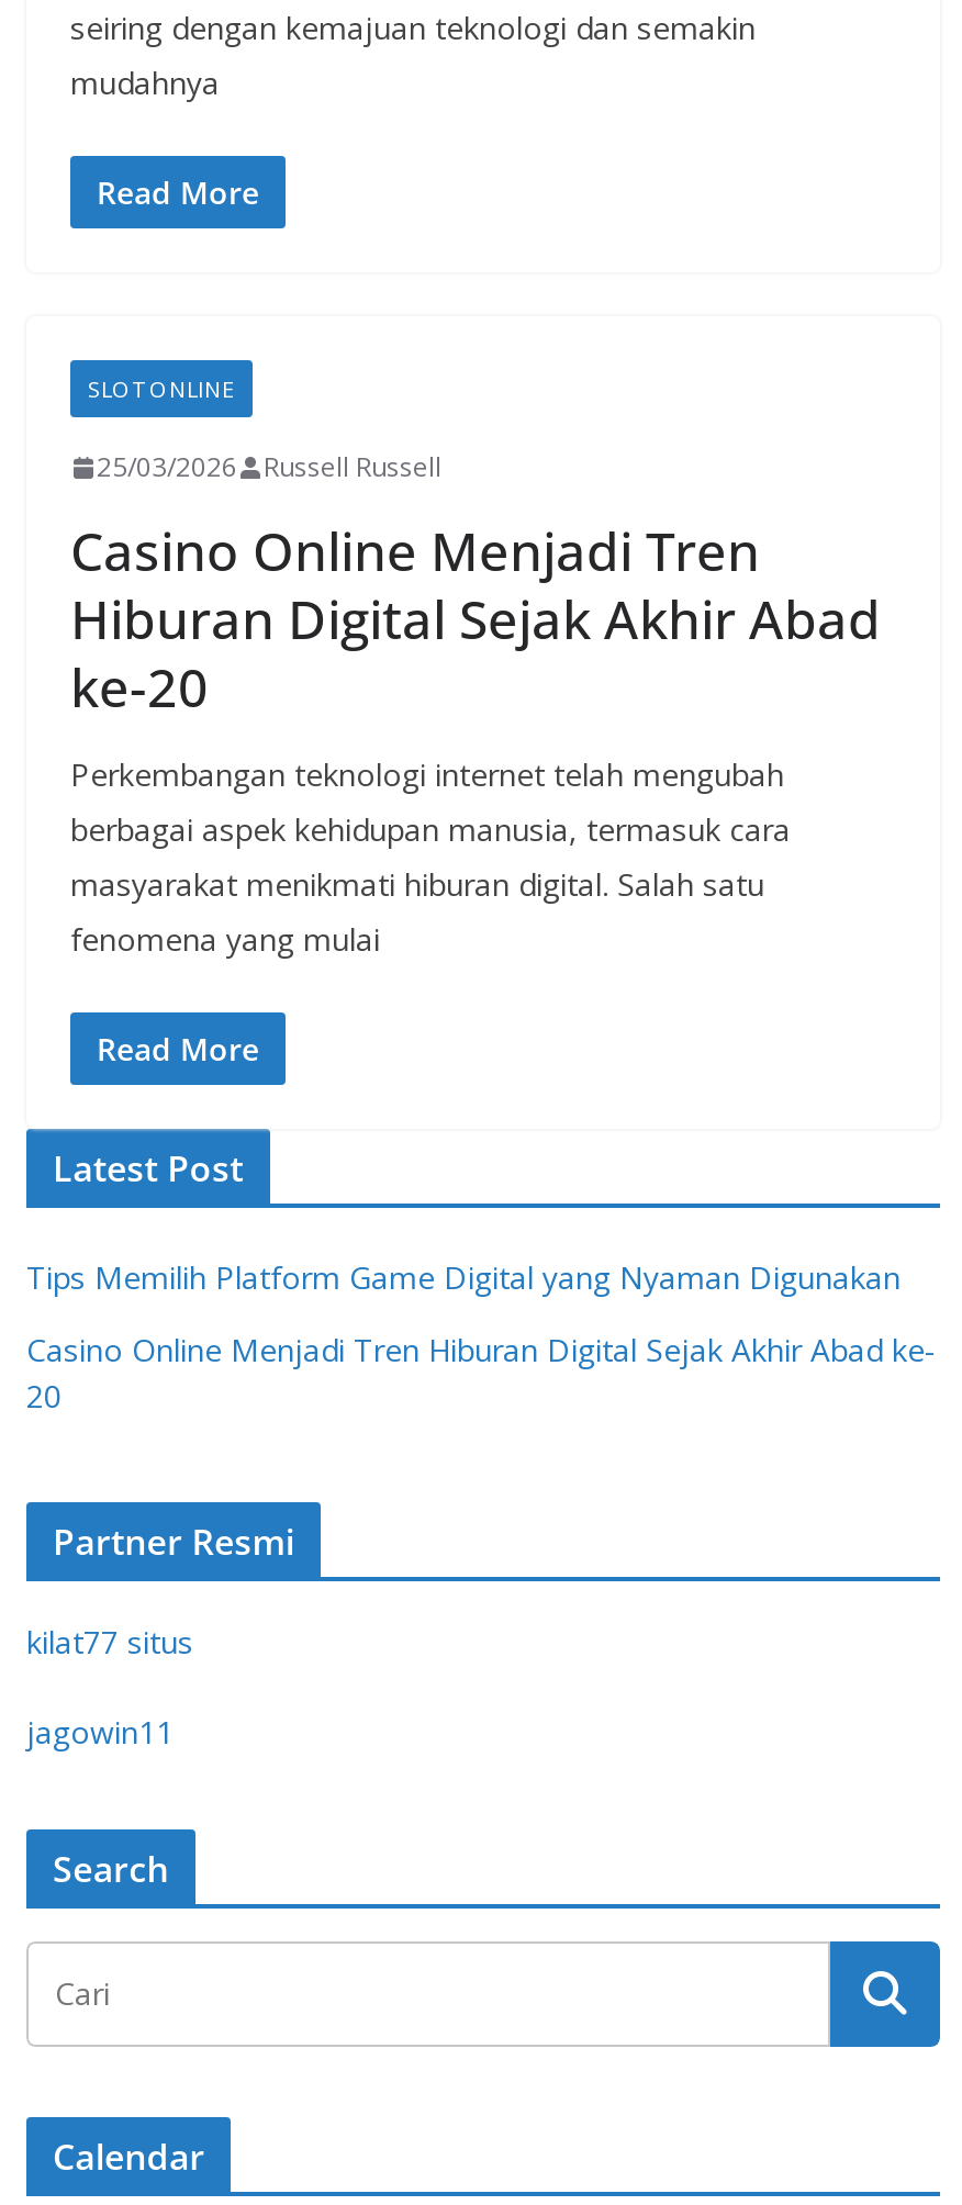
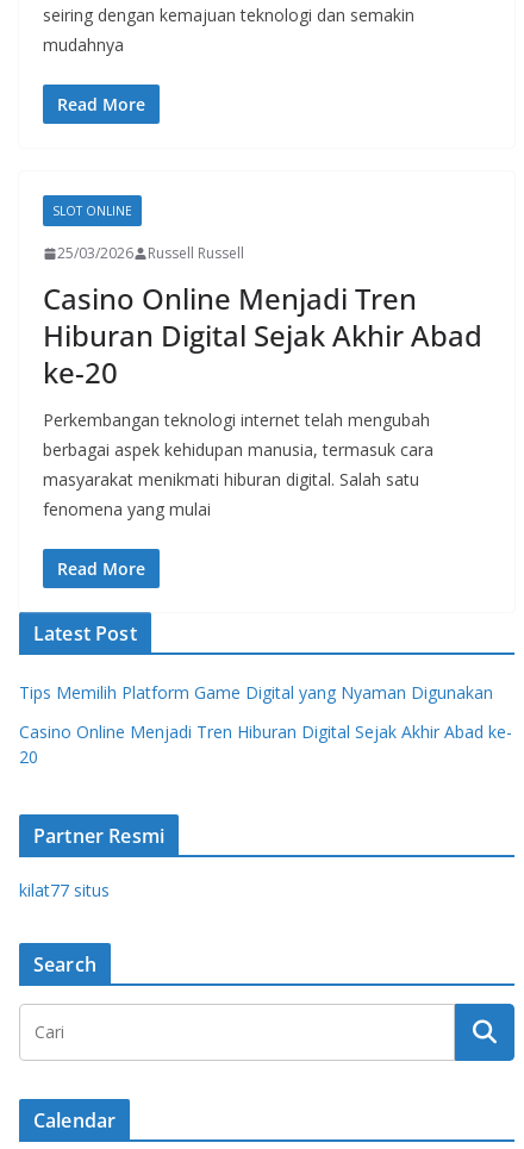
- jagowin11
